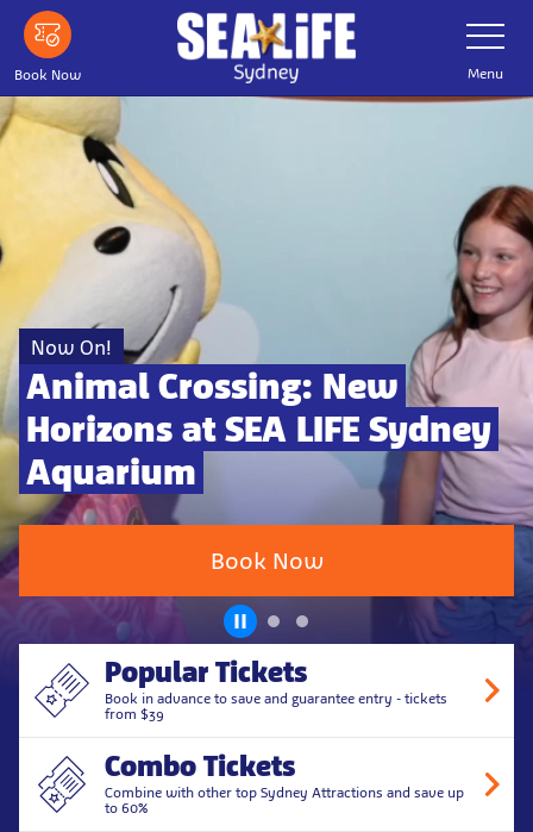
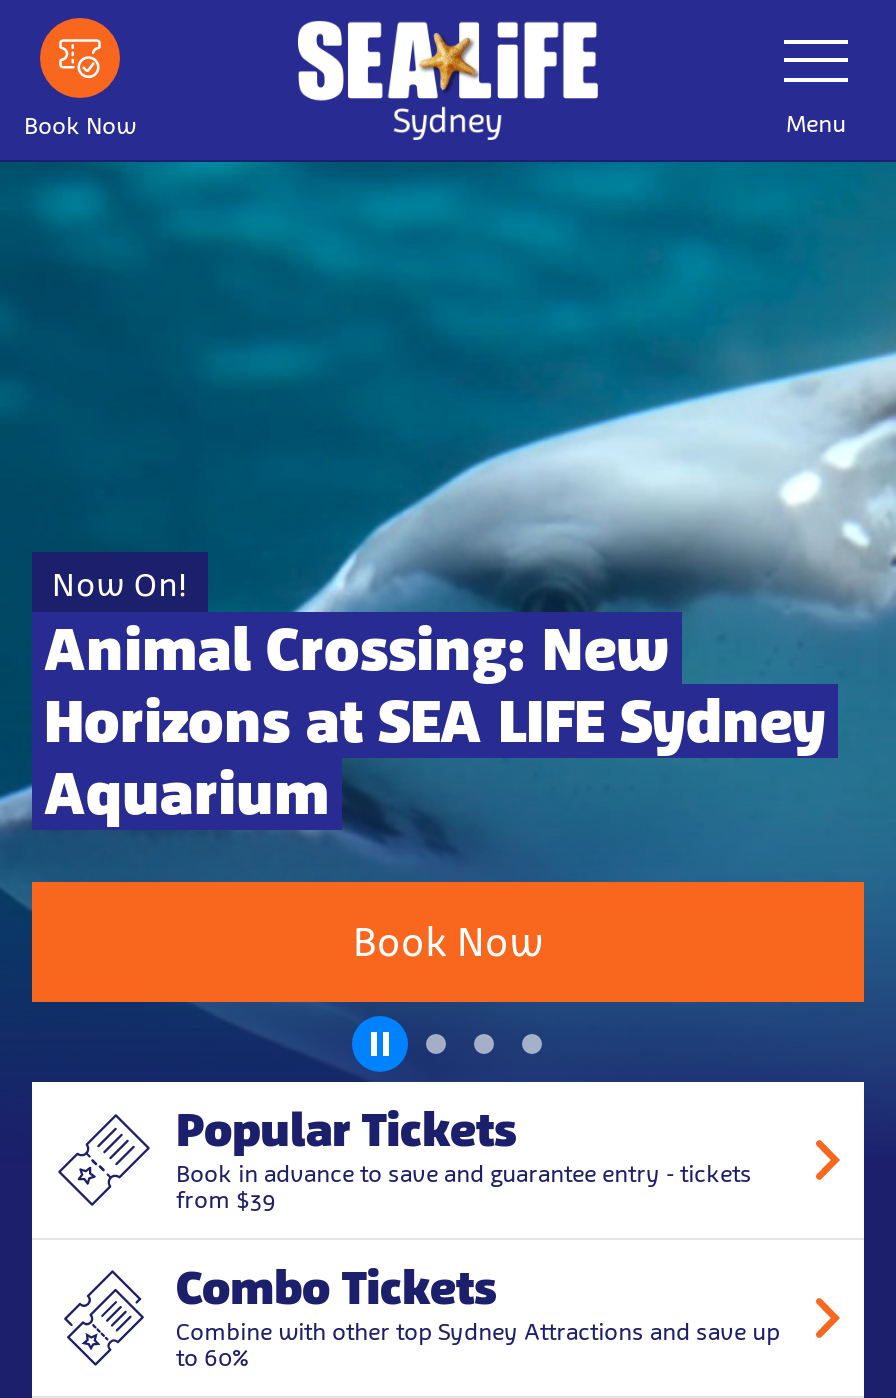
- [image]
+ [image]
